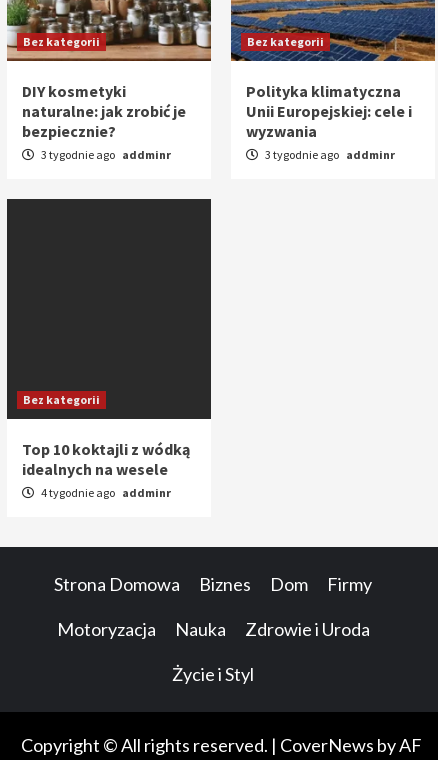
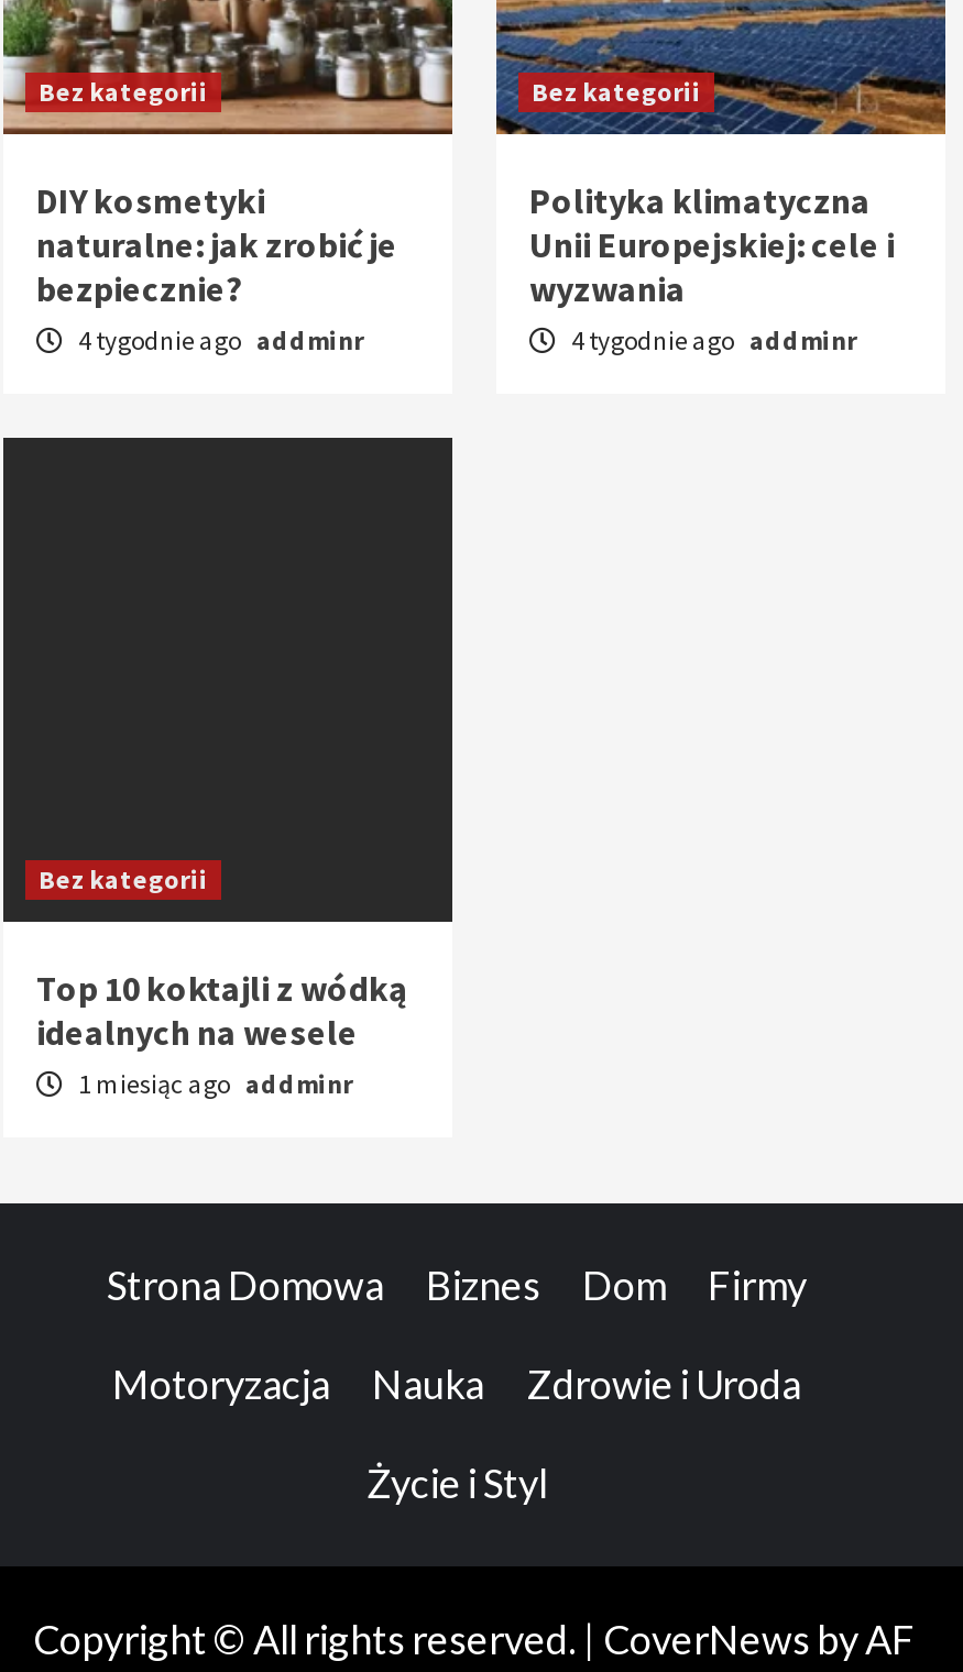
- 3 tygodnie ago addminr
+ 4 tygodnie ago addminr

- 3 tygodnie ago addminr
+ 4 tygodnie ago addminr

- 4 tygodnie ago addminr
+ 1 miesiąc ago addminr
